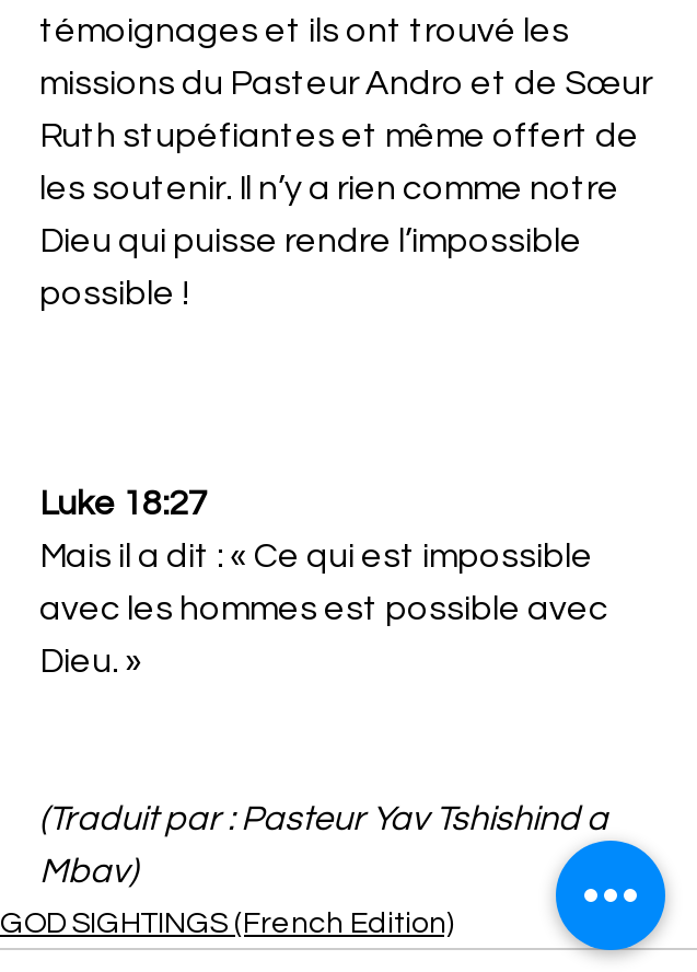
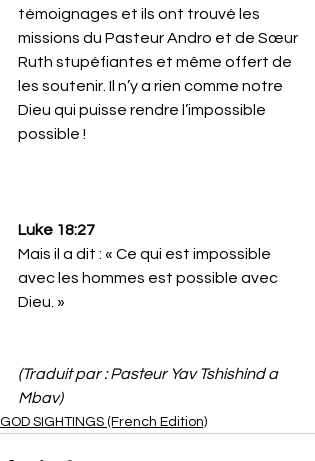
- [image]
